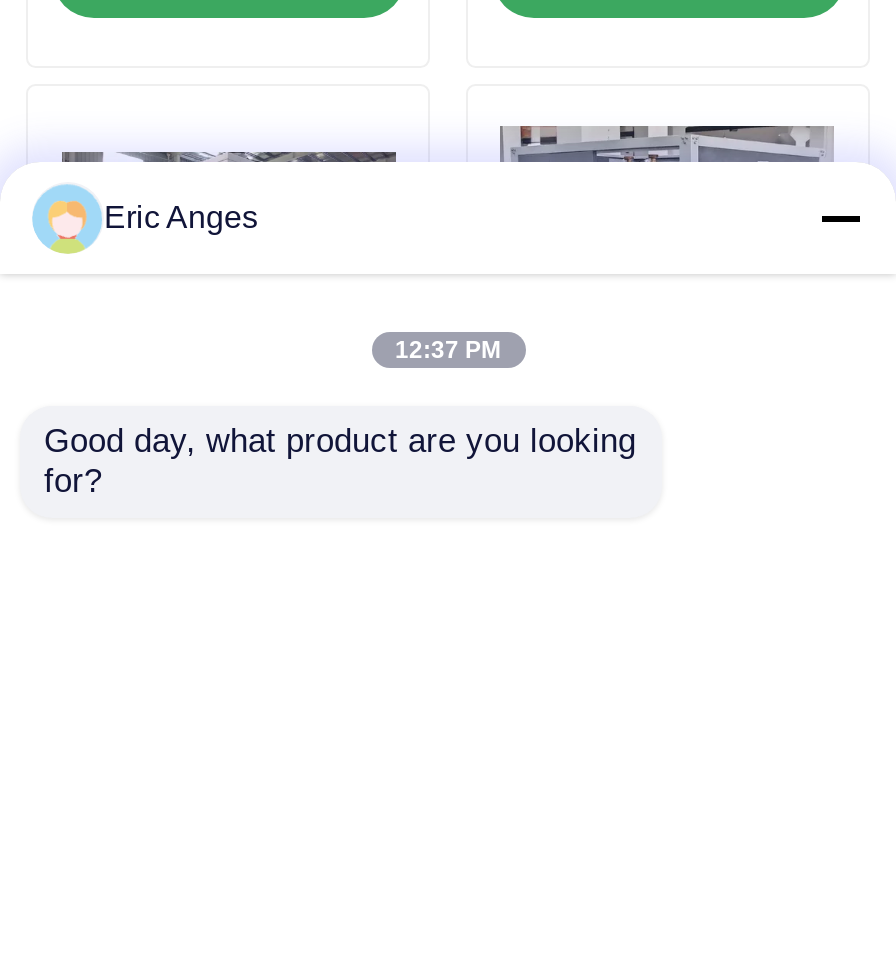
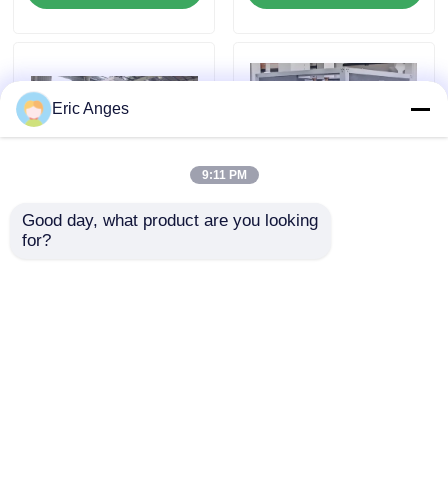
- 12:37 PM
+ 9:11 PM
